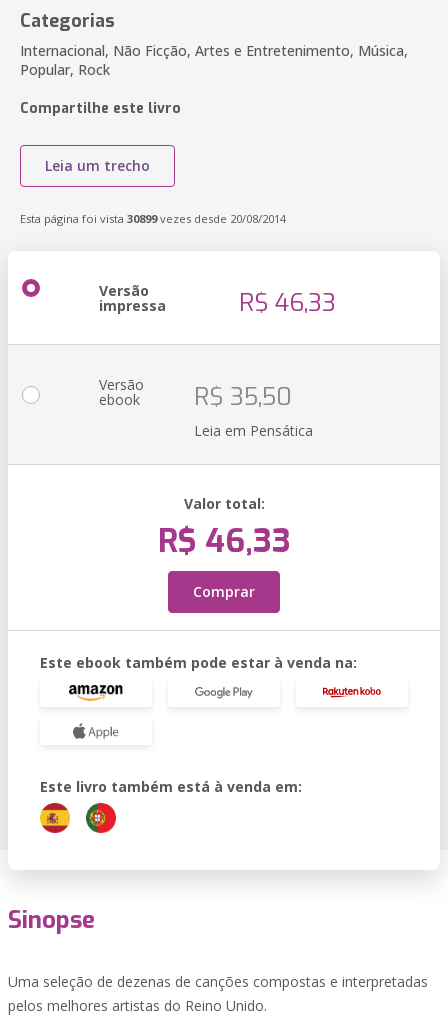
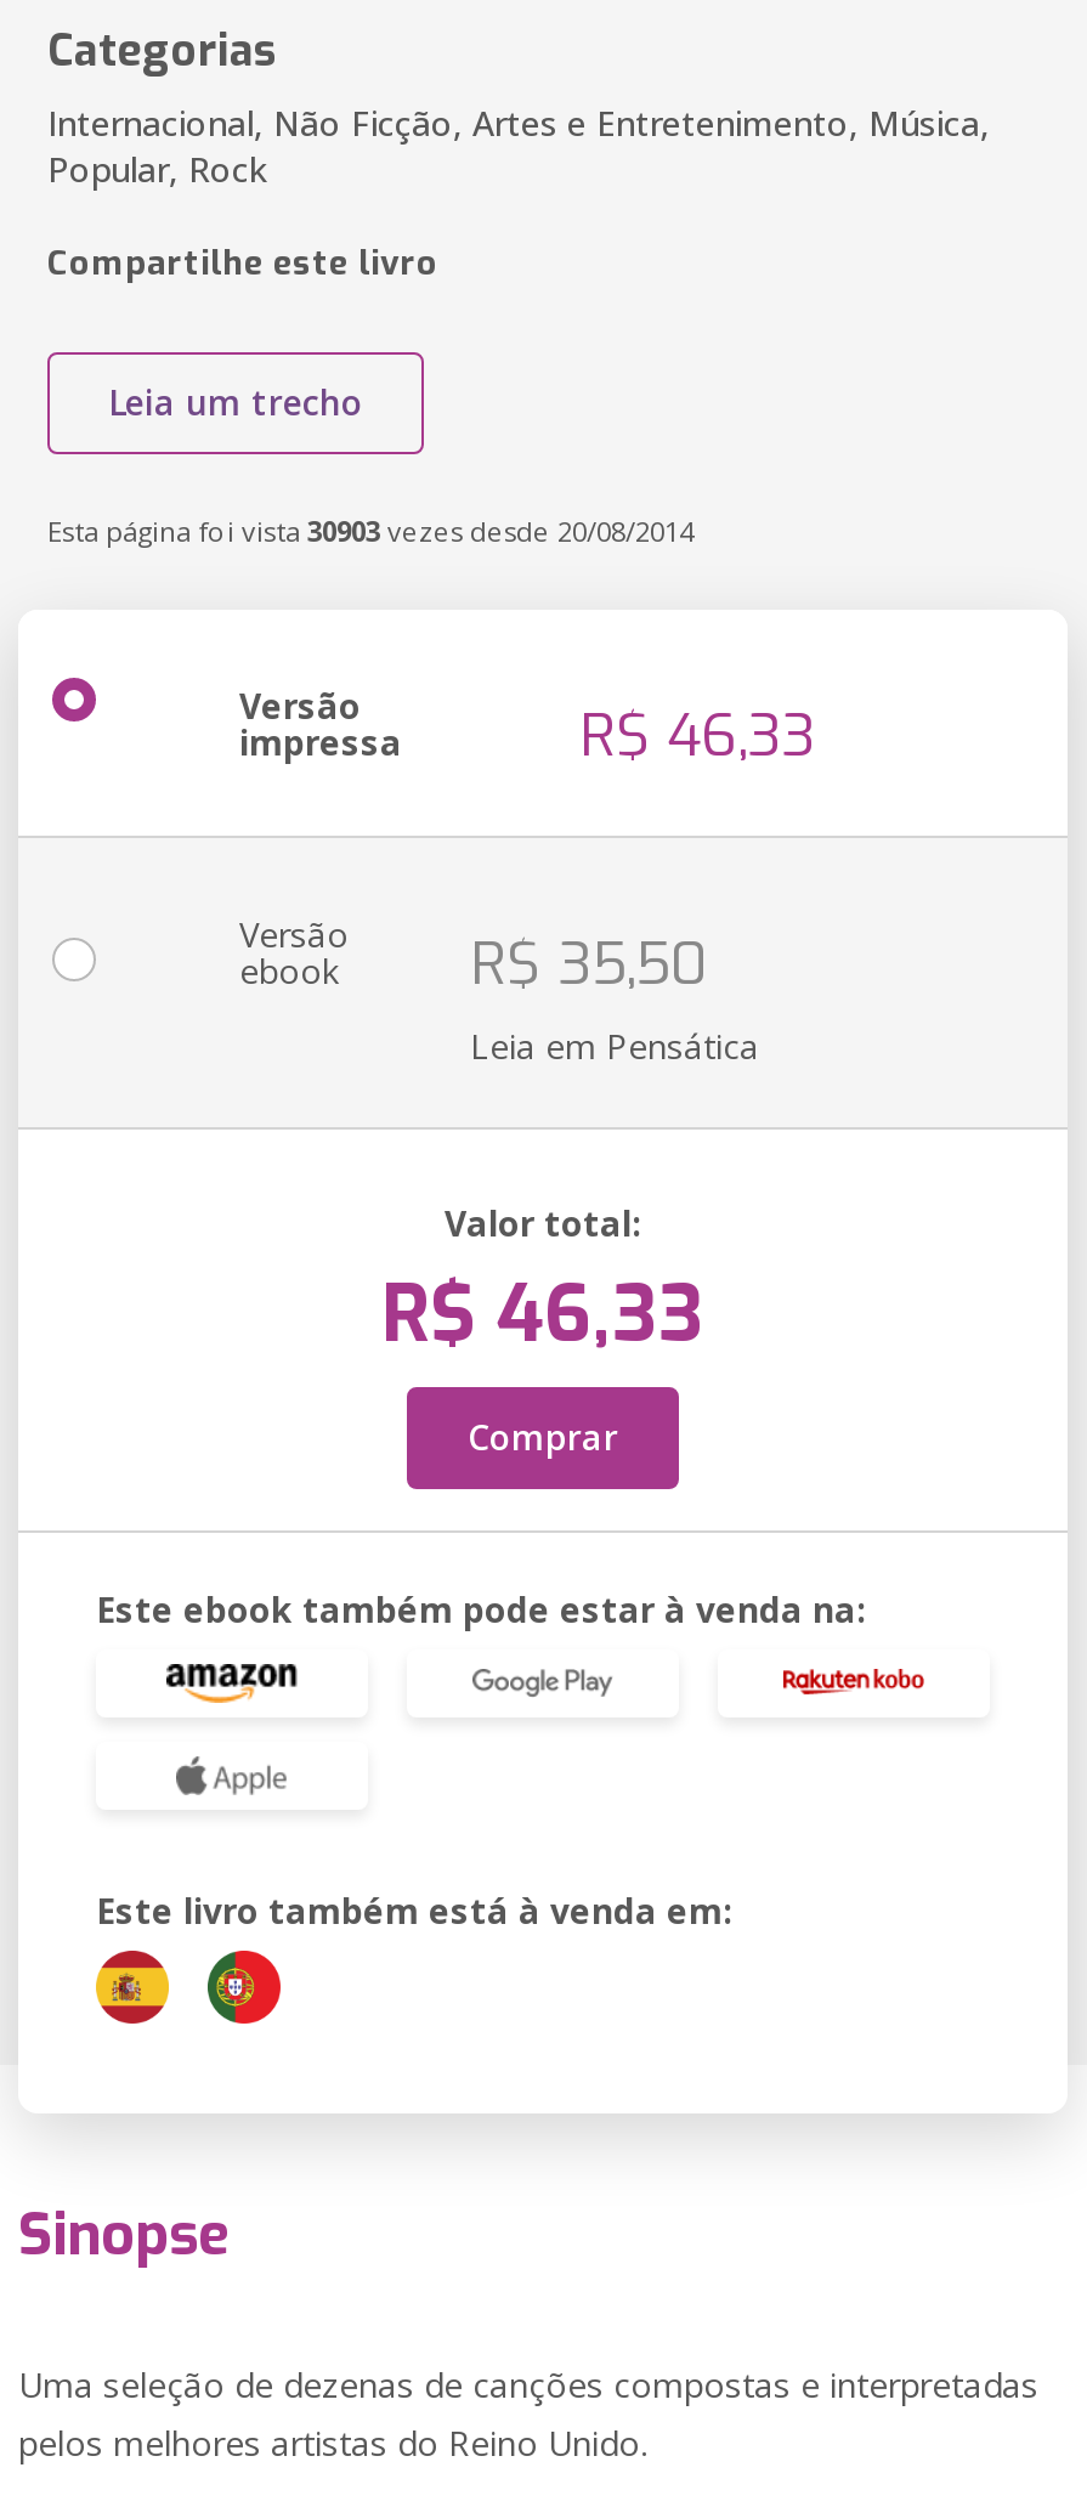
- Esta página foi vista 30899 vezes desde 20/08/2014
+ Esta página foi vista 30903 vezes desde 20/08/2014
